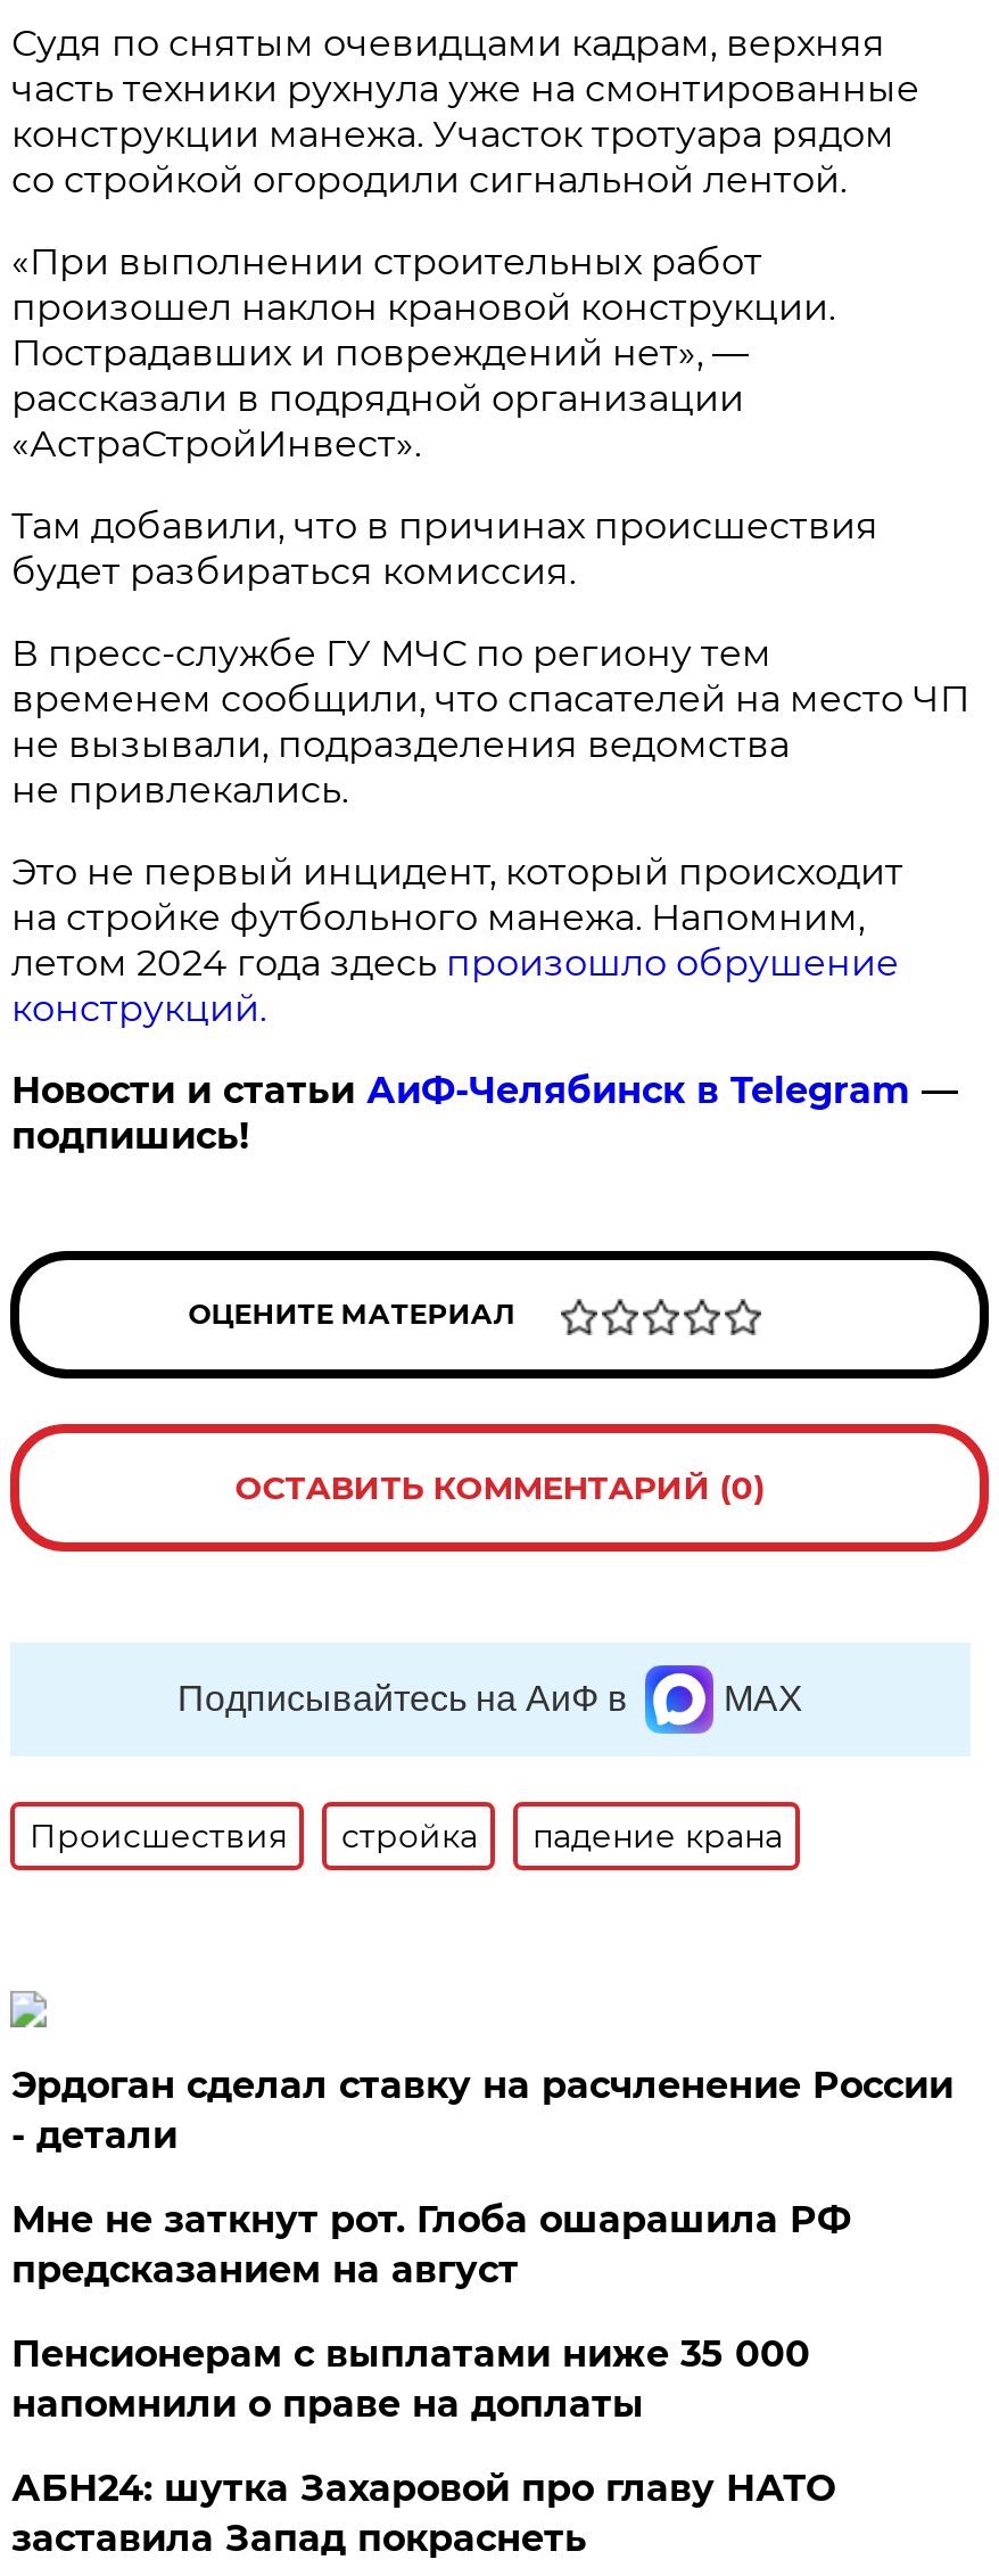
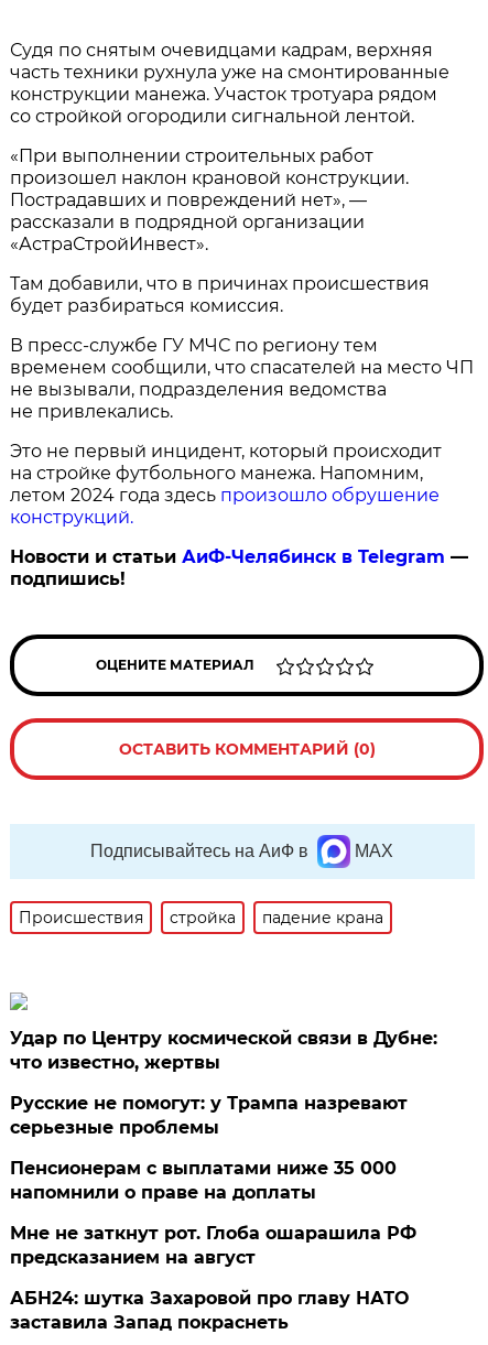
+ Русские не помогут: у Трампа назревают
+ серьезные проблемы

- Эрдоган сделал ставку на расчленение России
- - детали
+ Удар по Центру космической связи в Дубне:
+ что известно, жертвы

moved down: Мне не заткнут рот. Глоба ошарашила РФ | предсказанием на август
